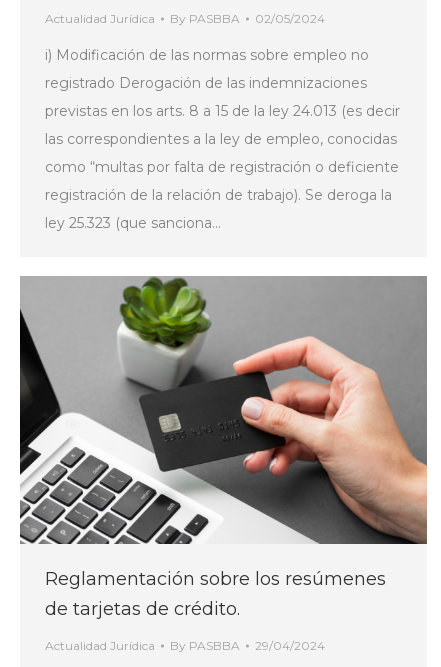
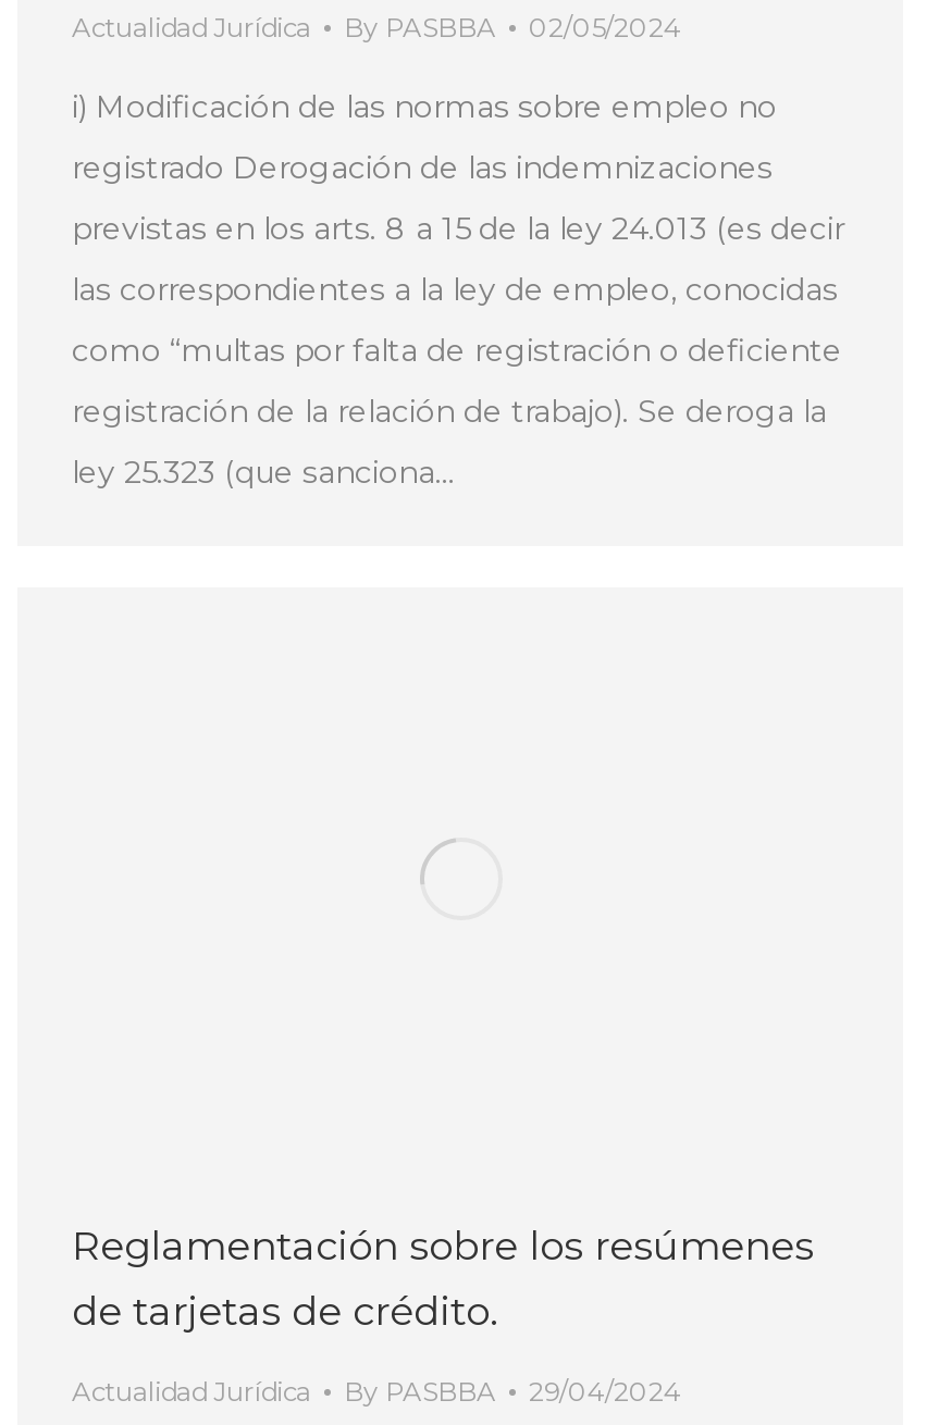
- [image]
